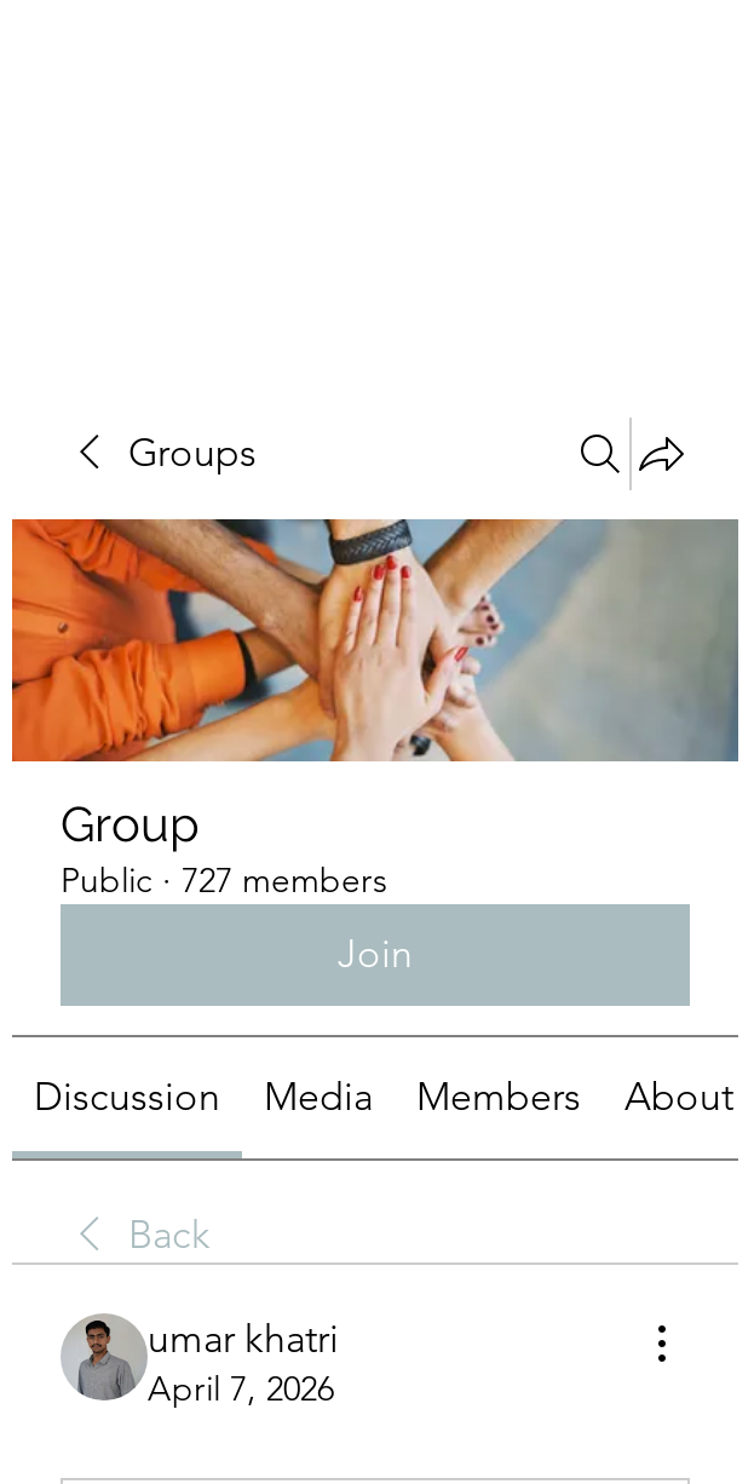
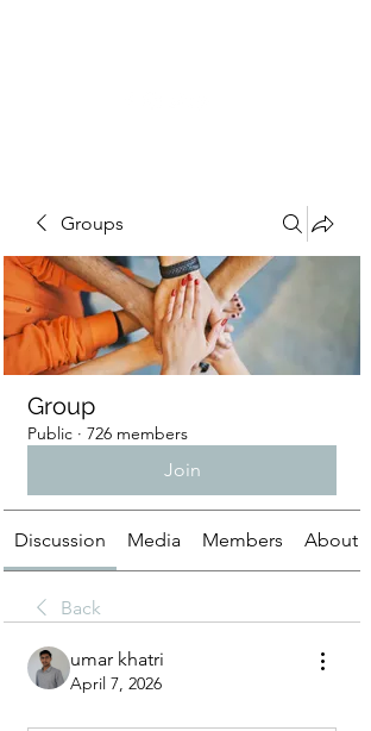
- Public · 727 members
+ Public · 726 members
